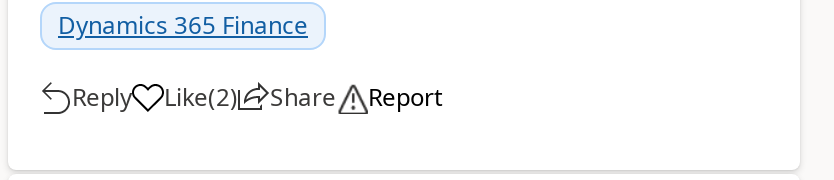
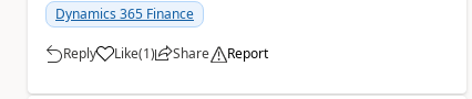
- (2)
+ (1)
